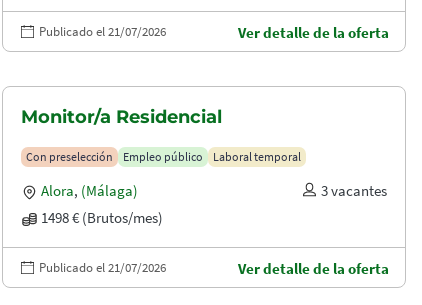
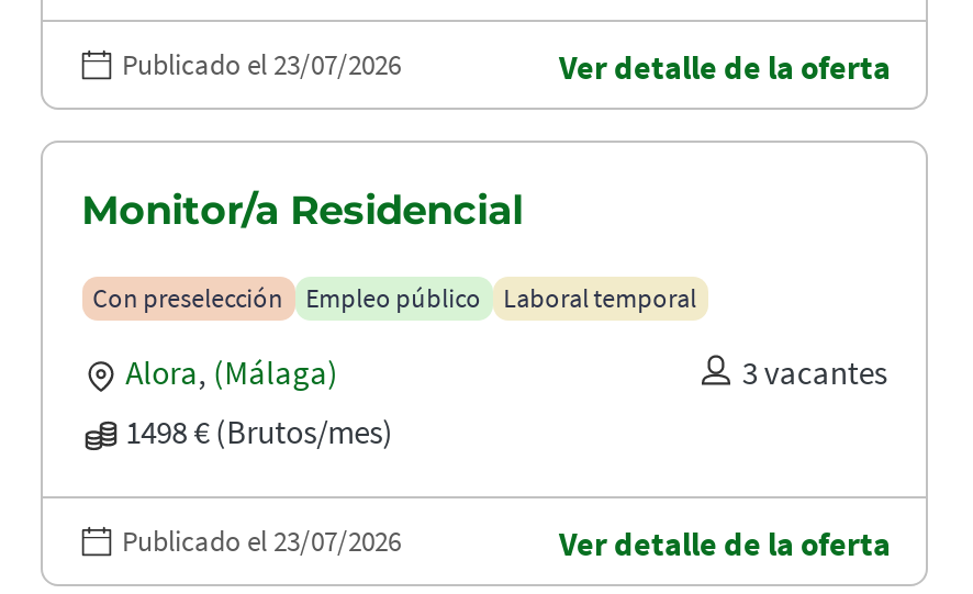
- Publicado el 21/07/2026
+ Publicado el 23/07/2026

- Publicado el 21/07/2026
+ Publicado el 23/07/2026
